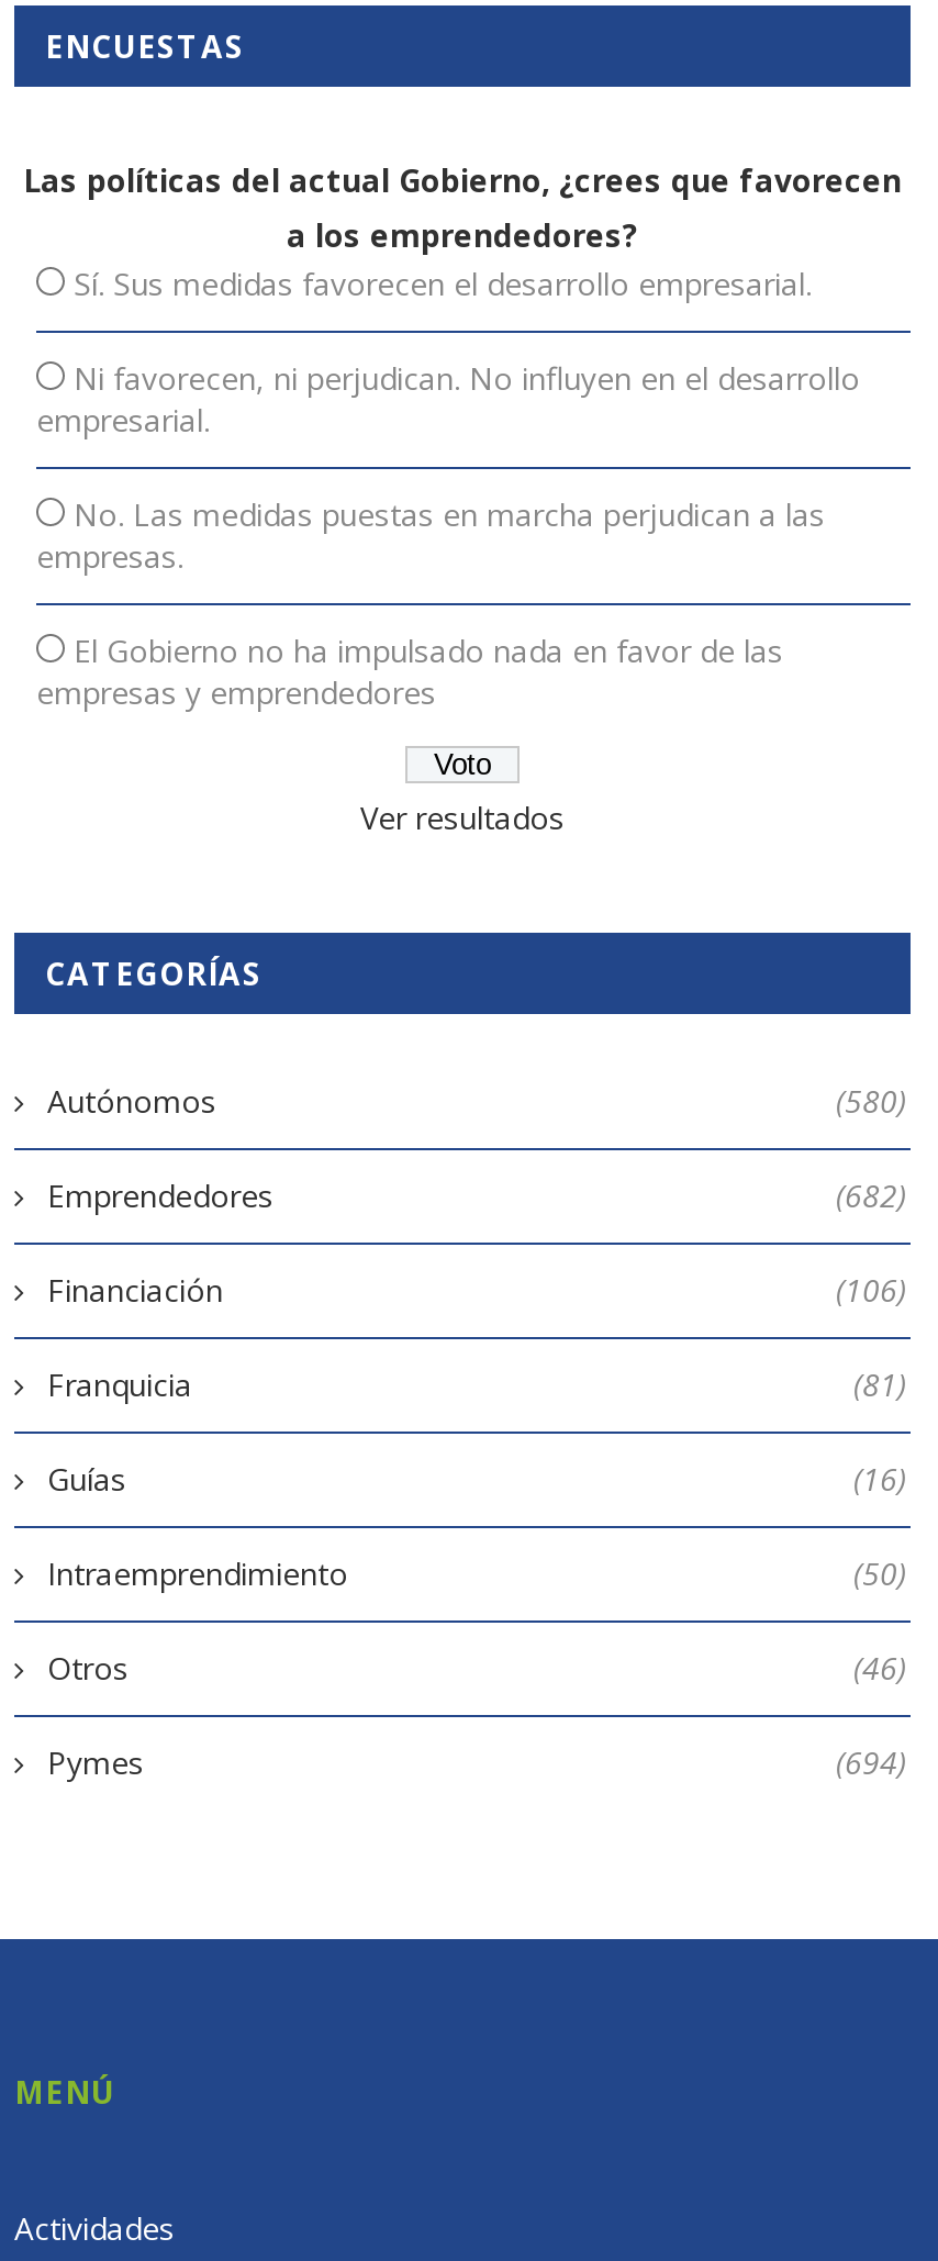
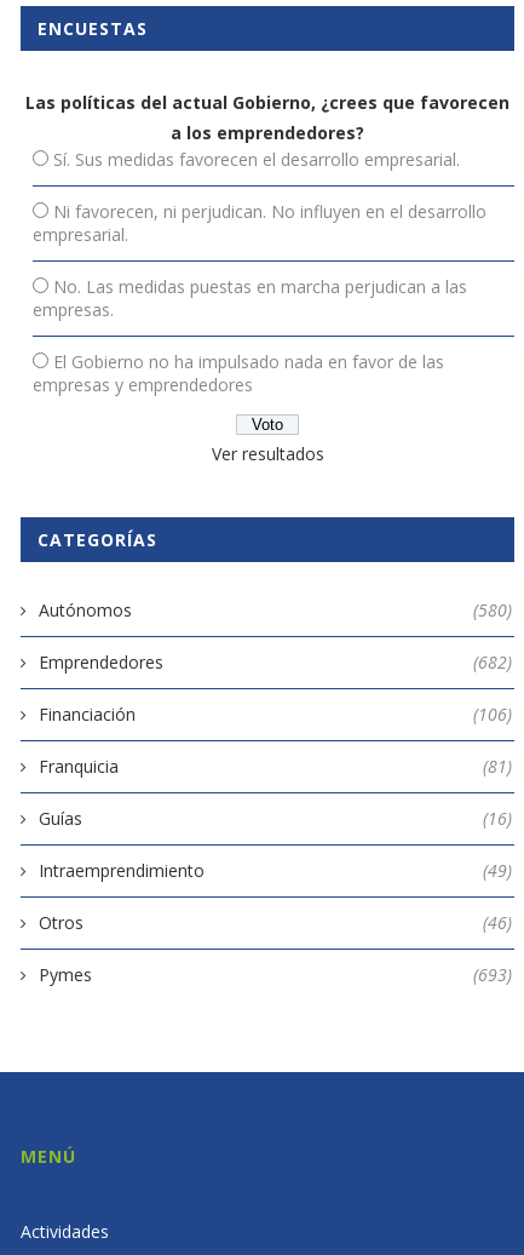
- (50)
+ (49)

- (694)
+ (693)
